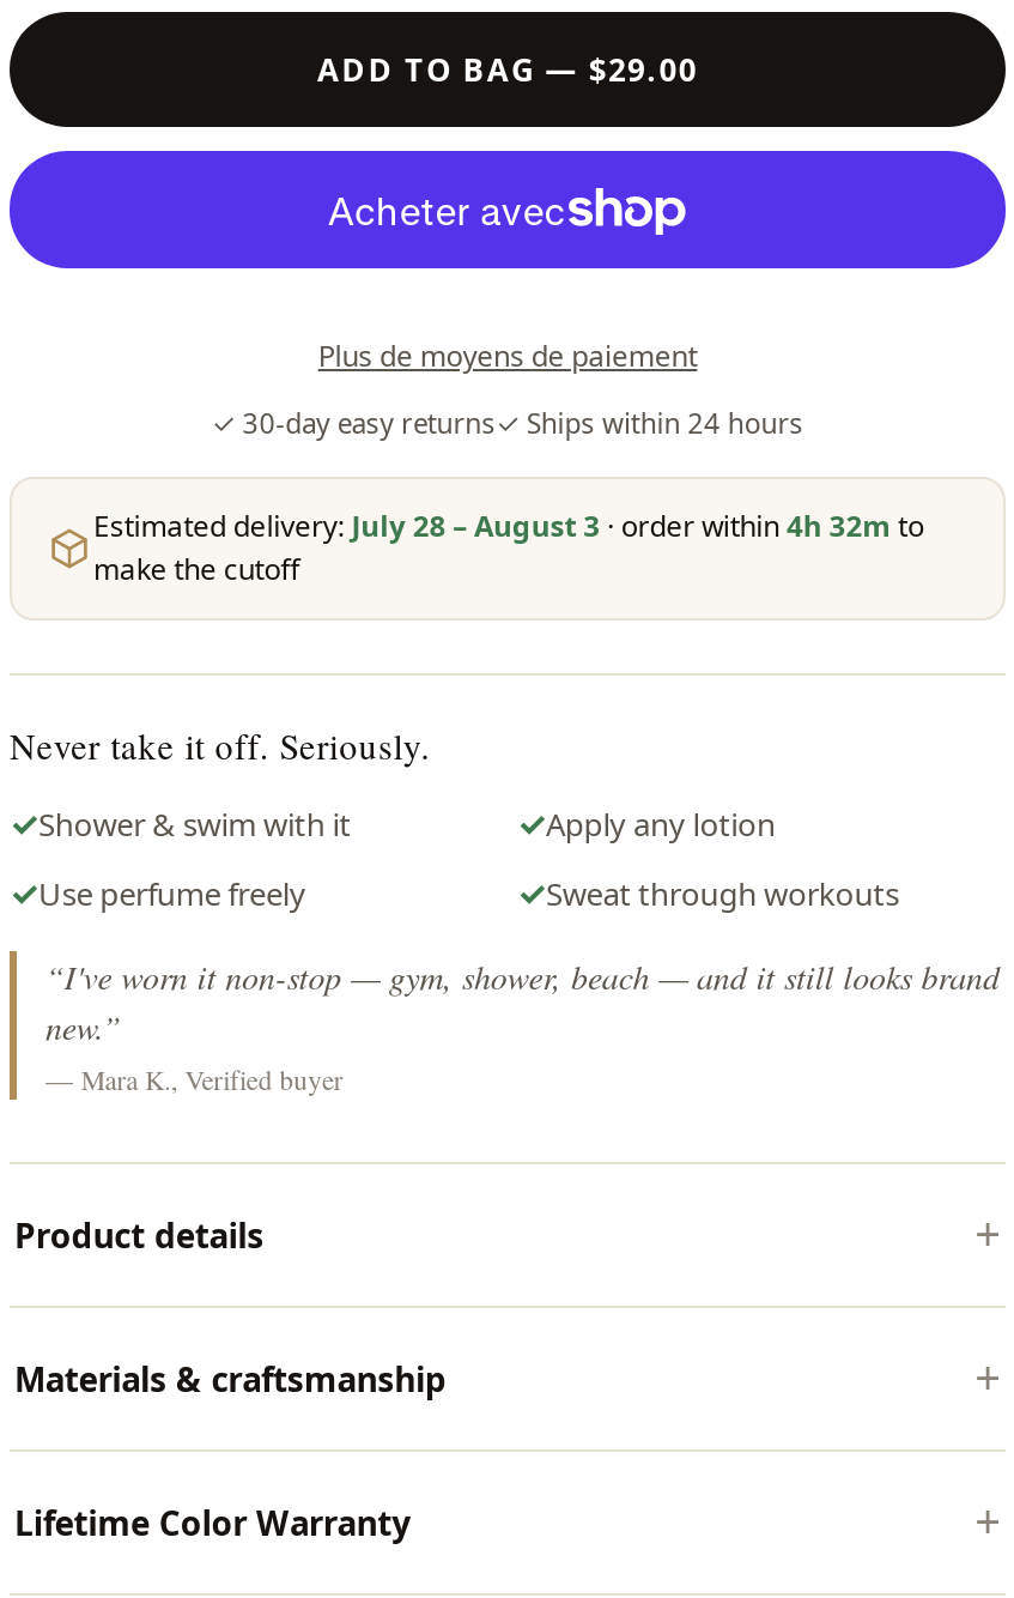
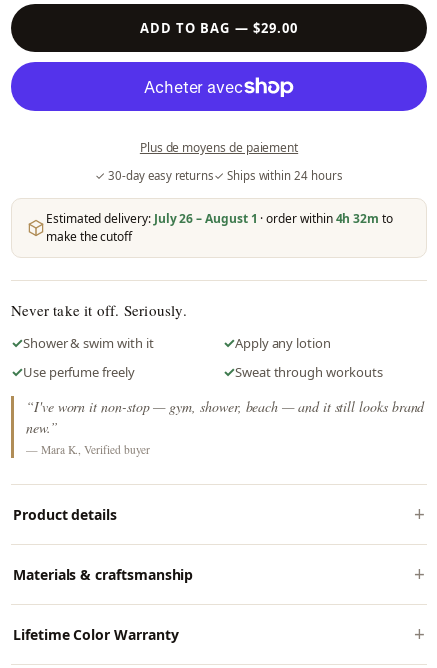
- Estimated delivery: July 28 – August 3 · order within 4h 32m to
+ Estimated delivery: July 26 – August 1 · order within 4h 32m to
